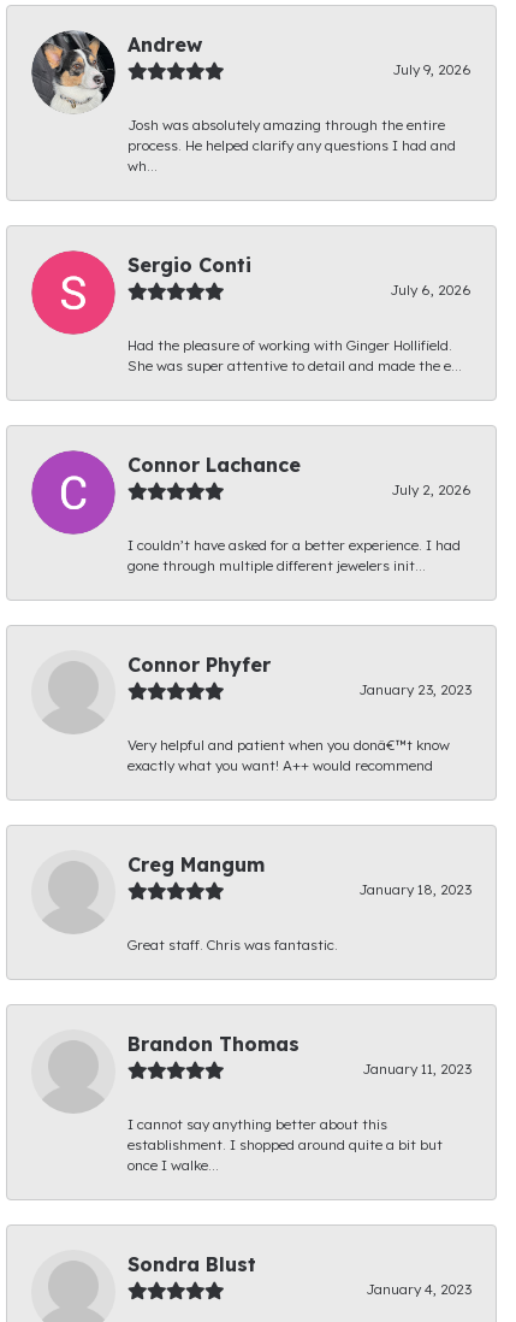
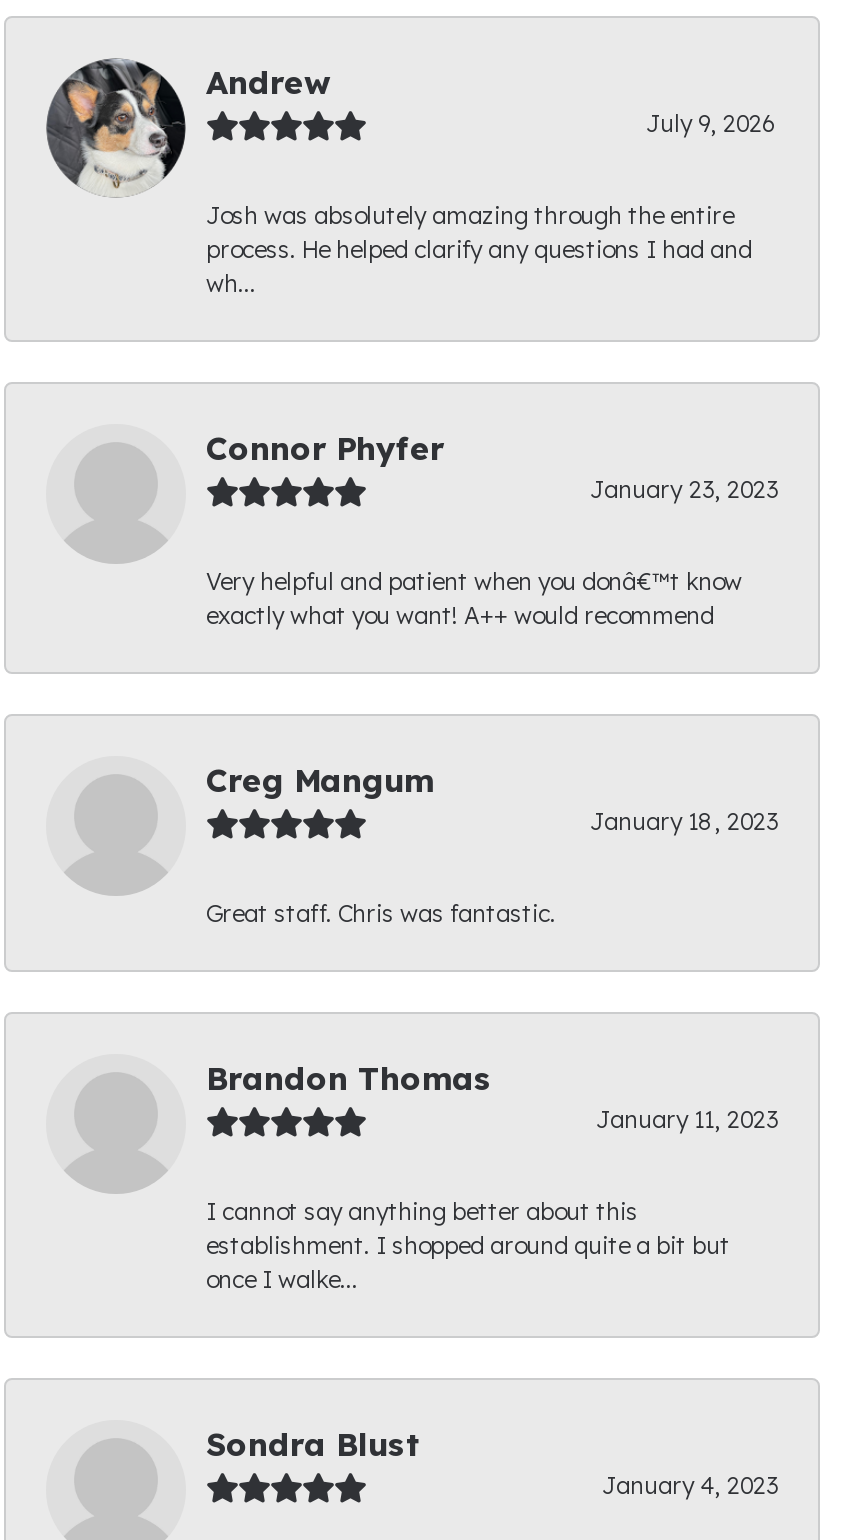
- [image]
- Sergio Conti
- July 6, 2026
- Had the pleasure of working with Ginger Hollifield.
- She was super attentive to detail and made the e...

- [image]
- Connor Lachance
- July 2, 2026
- I couldn’t have asked for a better experience. I had
- gone through multiple different jewelers init...
